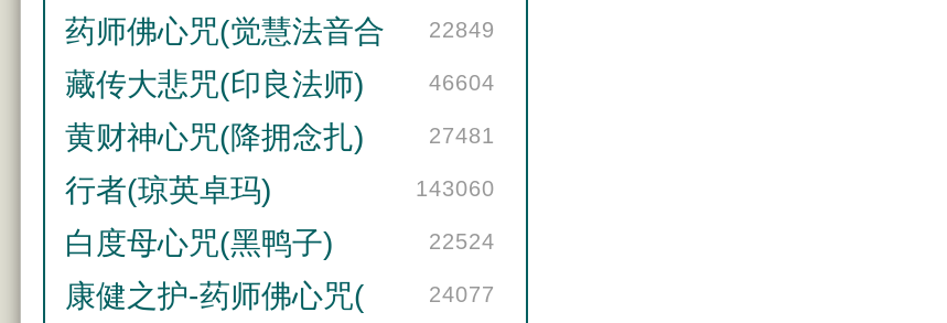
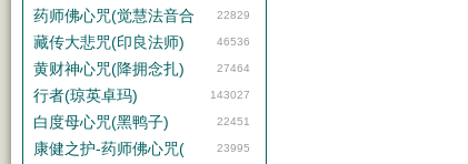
- 药师佛心咒(觉慧法音合 22849
+ 药师佛心咒(觉慧法音合 22829

- 46604
+ 46536

- 27481
+ 27464

- 143060
+ 143027

- 22524
+ 22451

- 24077
+ 23995
